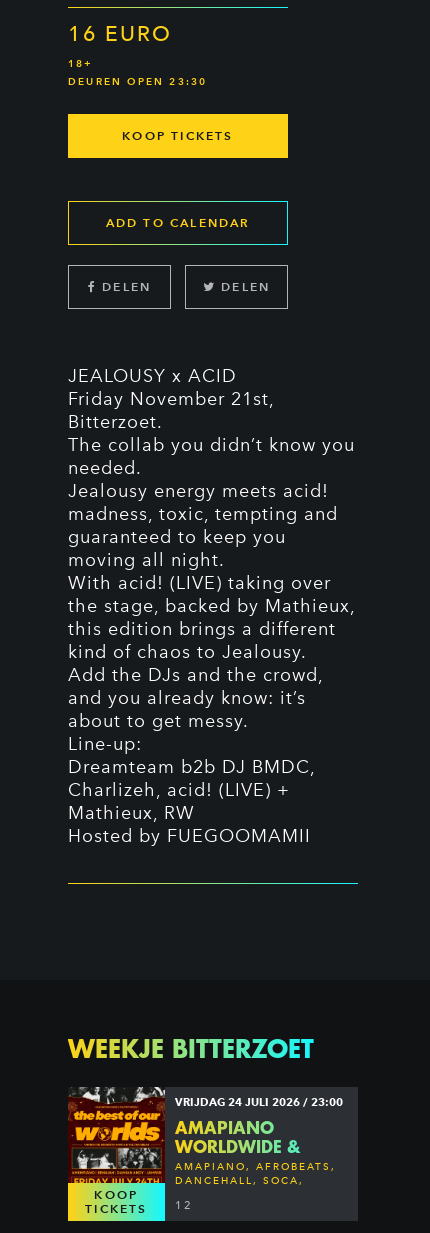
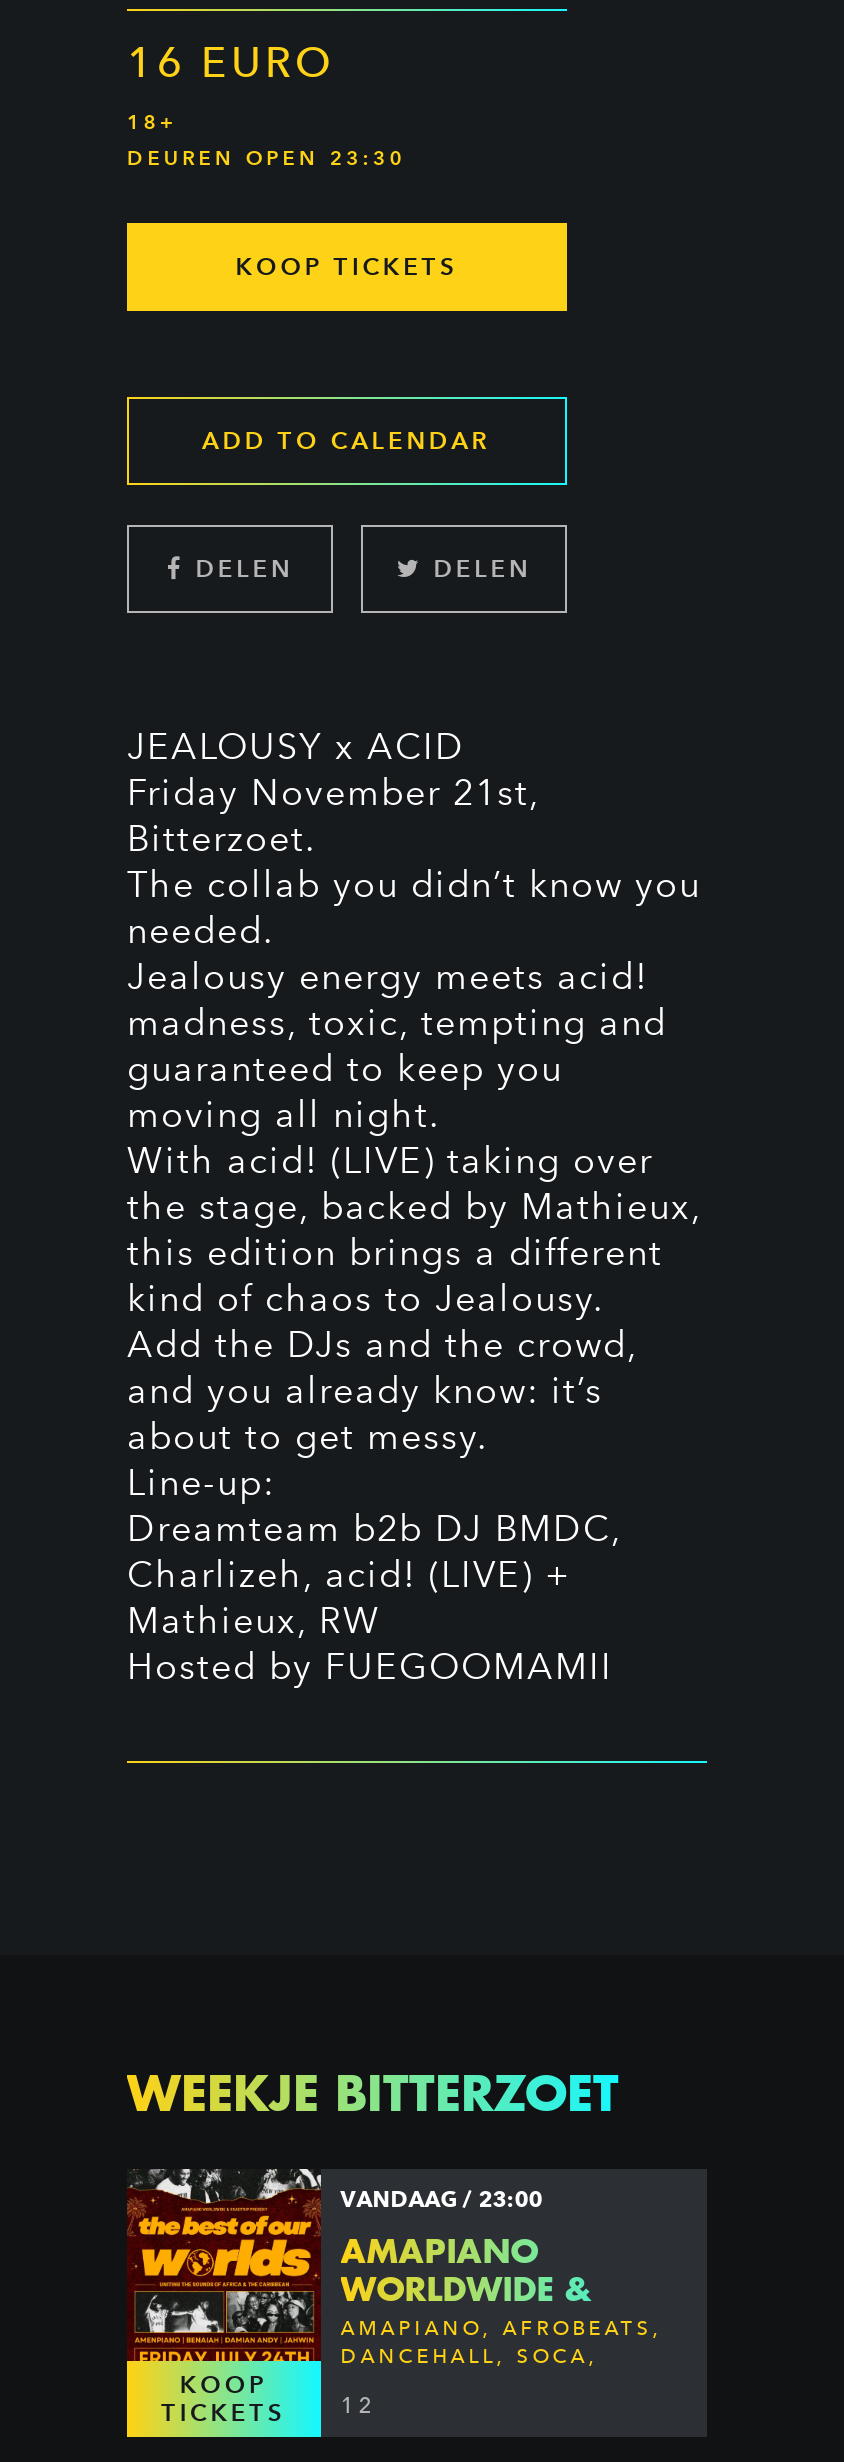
- VRIJDAG 24 JULI 2026 / 23:00
+ VANDAAG / 23:00
